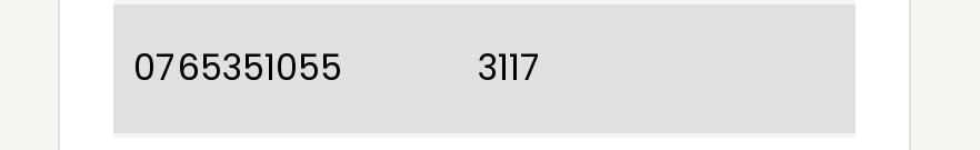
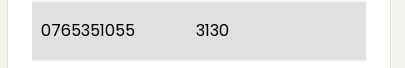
- 3117
+ 3130
